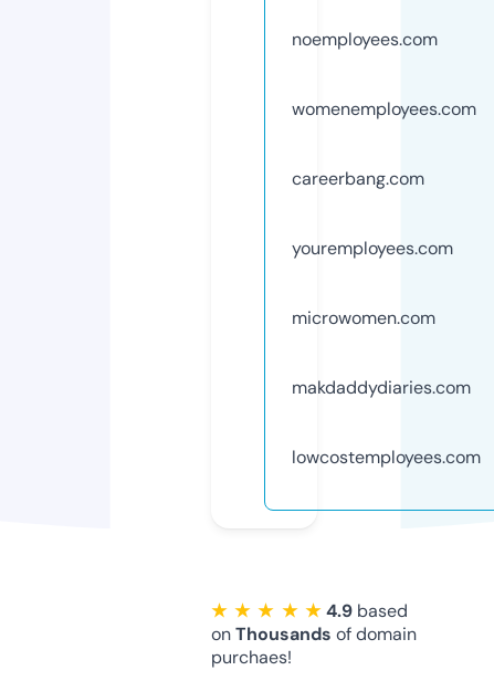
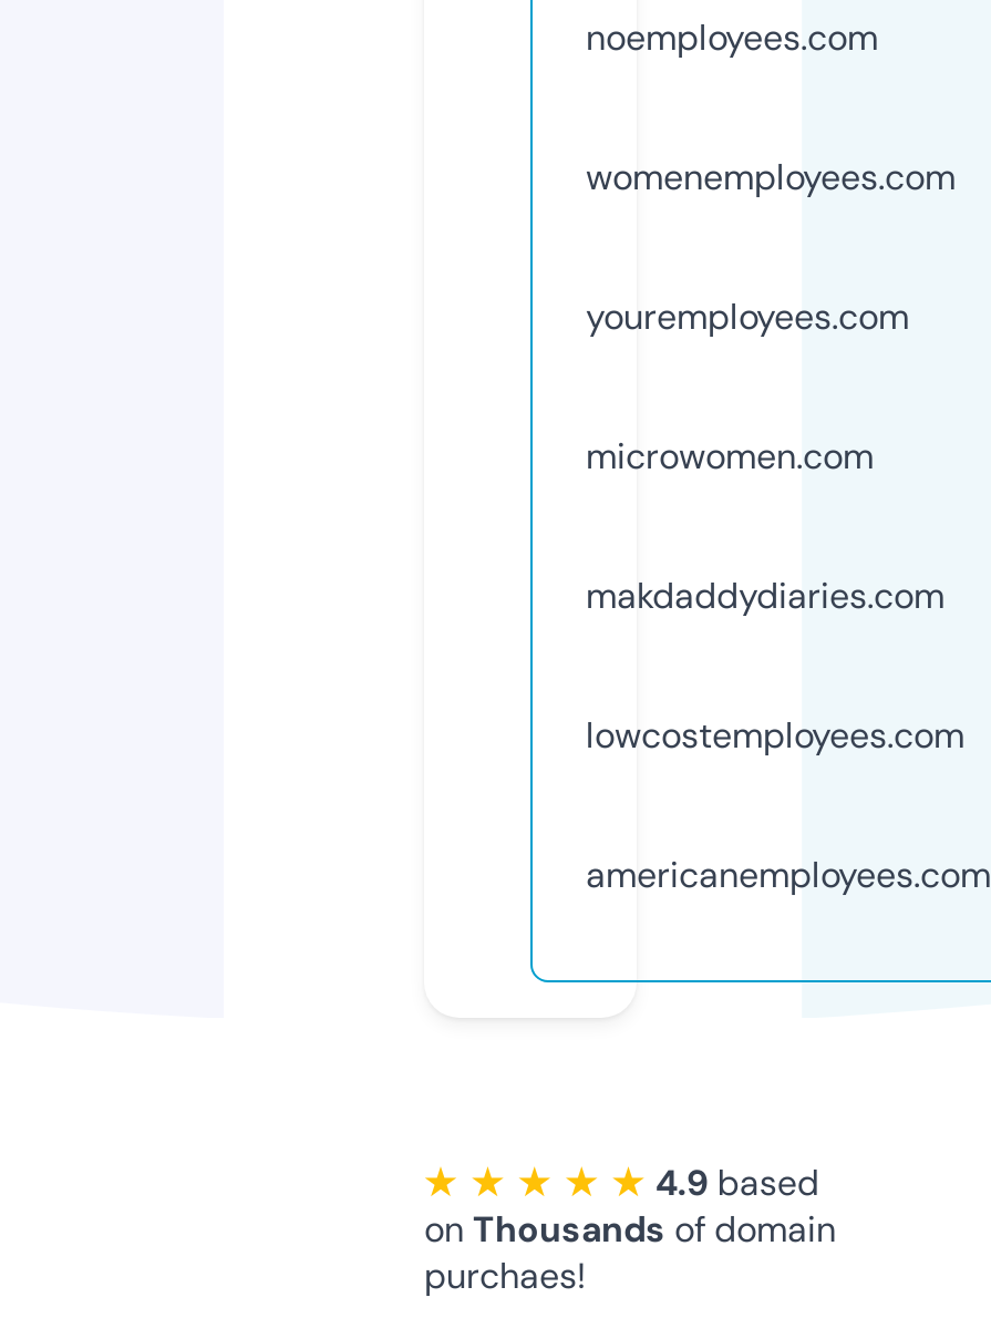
- careerbang.com

moved up: youremployees.com | microwomen.com | makdaddydiaries.com | lowcostemployees.com

+ americanemployees.com
